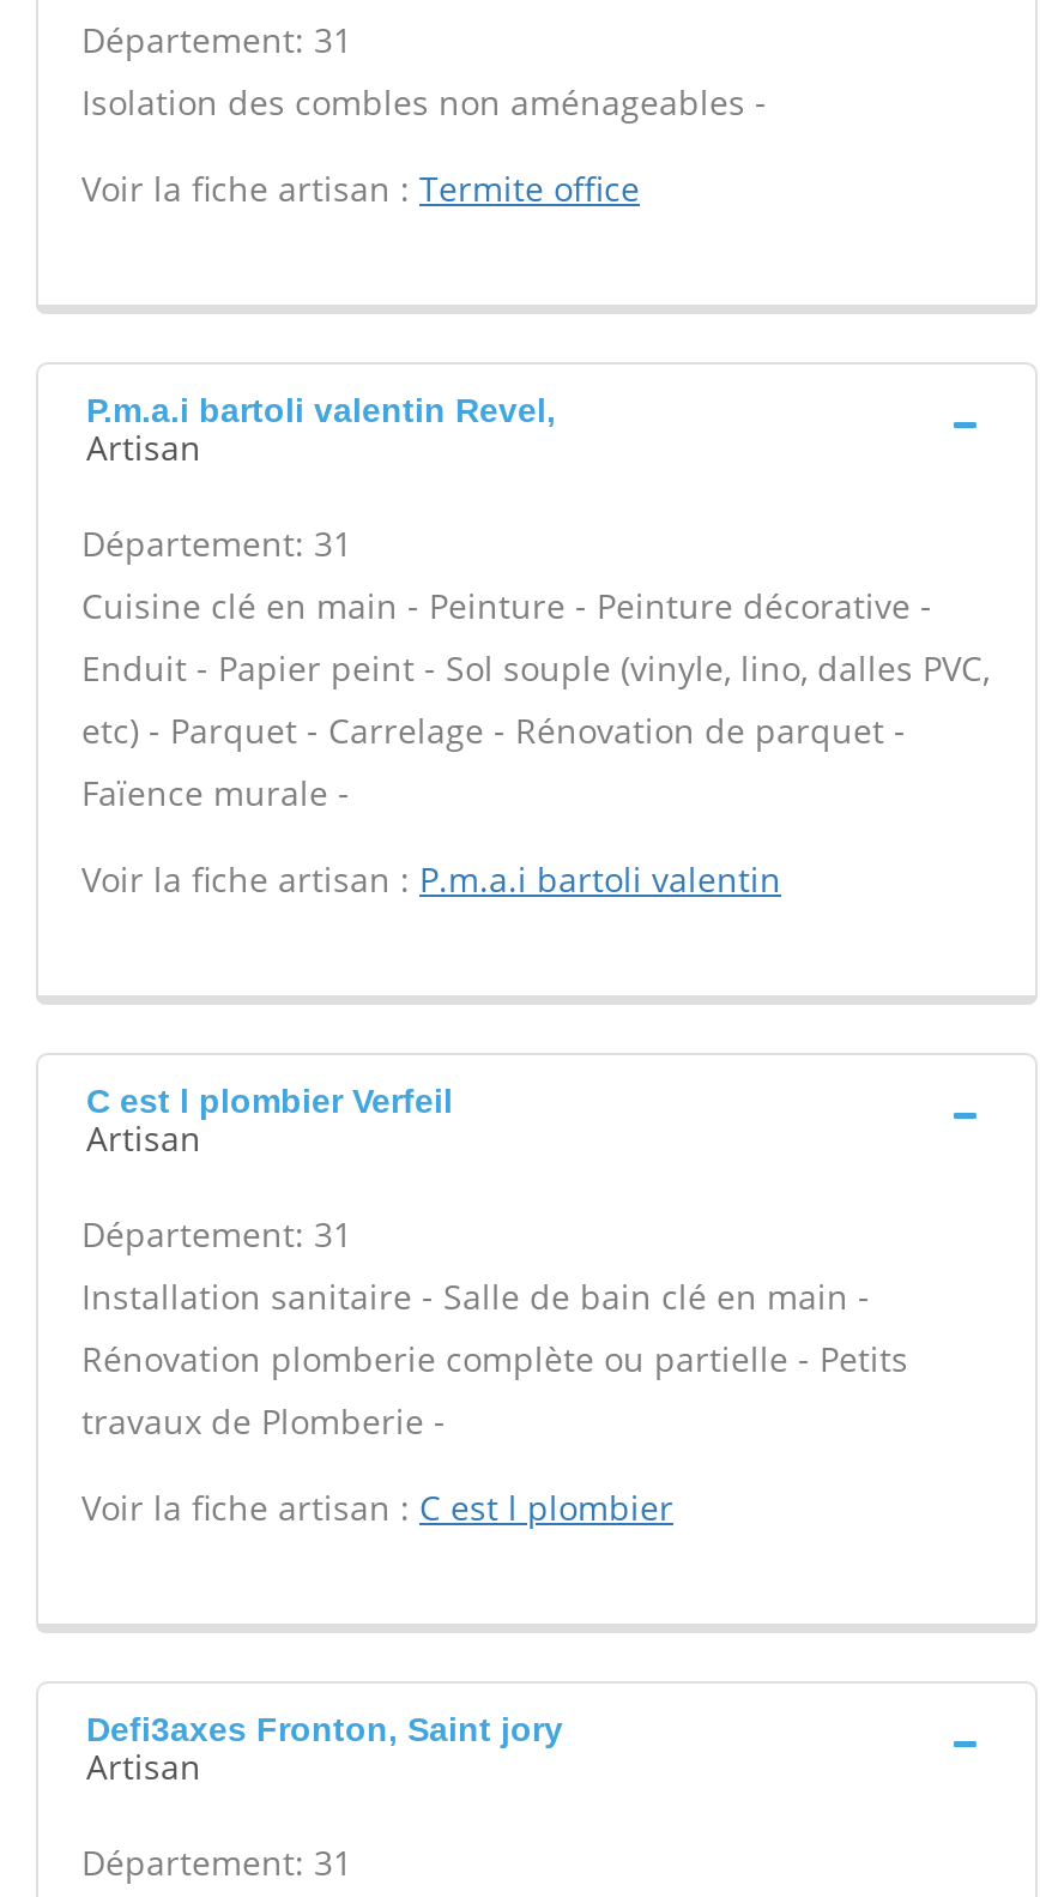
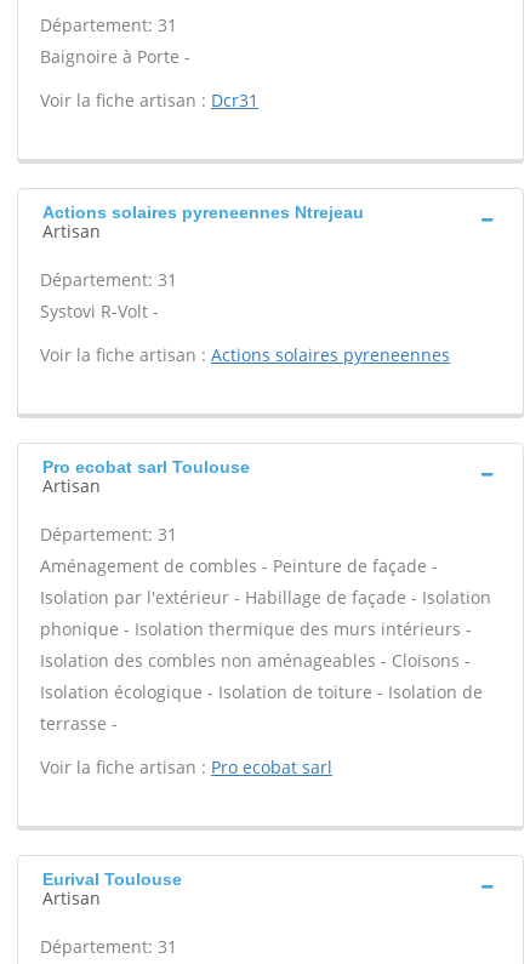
- Isolation des combles non aménageables -
+ Baignoire à Porte -

- Voir la fiche artisan : Termite office
+ Voir la fiche artisan : Dcr31

- P.m.a.i bartoli valentin Revel,
+ Actions solaires pyreneennes Ntrejeau

- Cuisine clé en main - Peinture - Peinture décorative -
- Enduit - Papier peint - Sol souple (vinyle, lino, dalles PVC,
- etc) - Parquet - Carrelage - Rénovation de parquet -
- Faïence murale -
+ Systovi R-Volt -

- Voir la fiche artisan : P.m.a.i bartoli valentin
+ Voir la fiche artisan : Actions solaires pyreneennes

- C est l plombier Verfeil
+ Pro ecobat sarl Toulouse

moved up: Artisan | Département: 31

- Installation sanitaire - Salle de bain clé en main -
- Rénovation plomberie complète ou partielle - Petits
- travaux de Plomberie -
+ Aménagement de combles - Peinture de façade -
+ Isolation par l'extérieur - Habillage de façade - Isolation
+ phonique - Isolation thermique des murs intérieurs -
+ Isolation des combles non aménageables - Cloisons -
+ Isolation écologique - Isolation de toiture - Isolation de
+ terrasse -

- Voir la fiche artisan : C est l plombier
+ Voir la fiche artisan : Pro ecobat sarl

- Defi3axes Fronton, Saint jory
+ Eurival Toulouse
